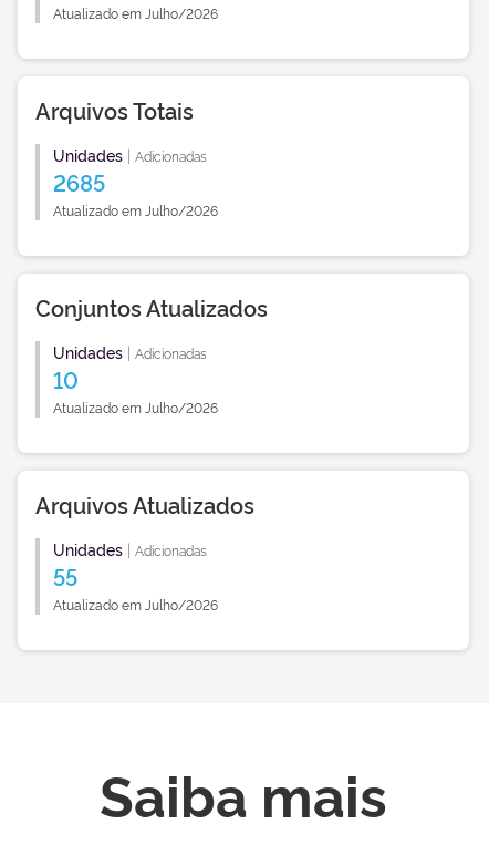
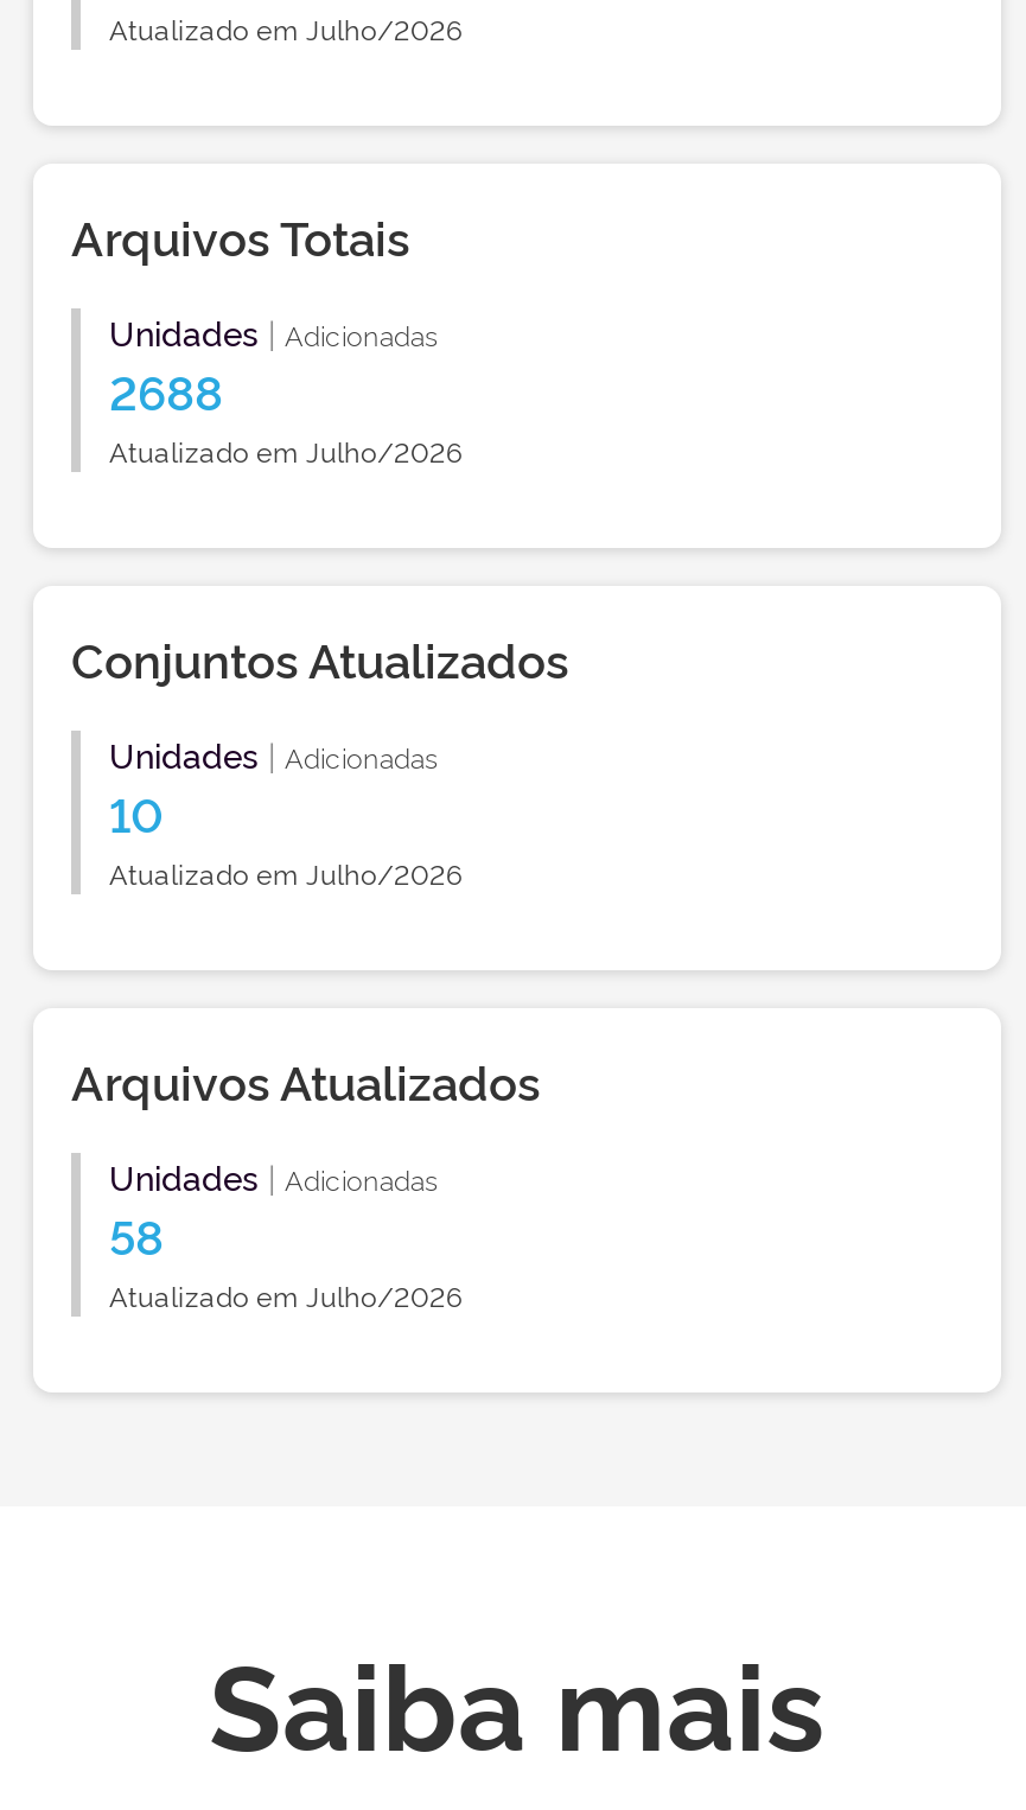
- 2685
+ 2688

- 55
+ 58
